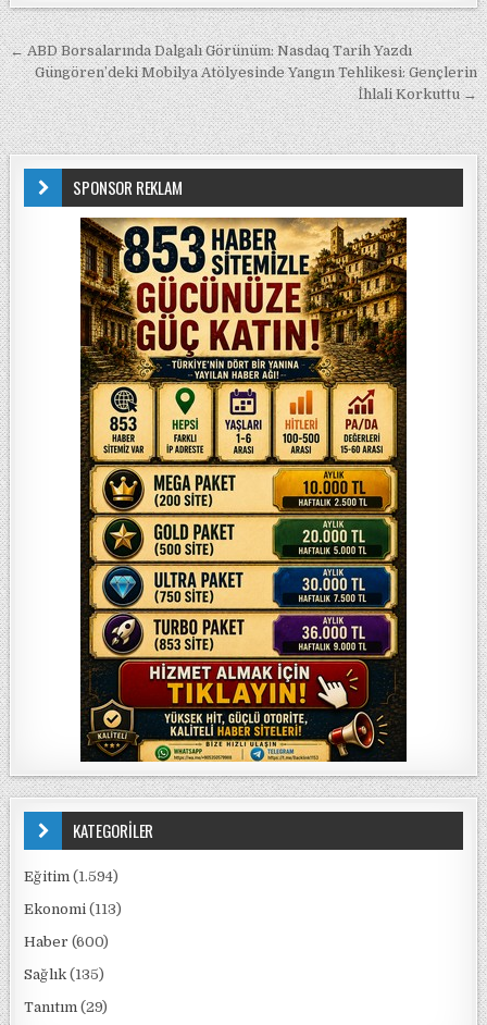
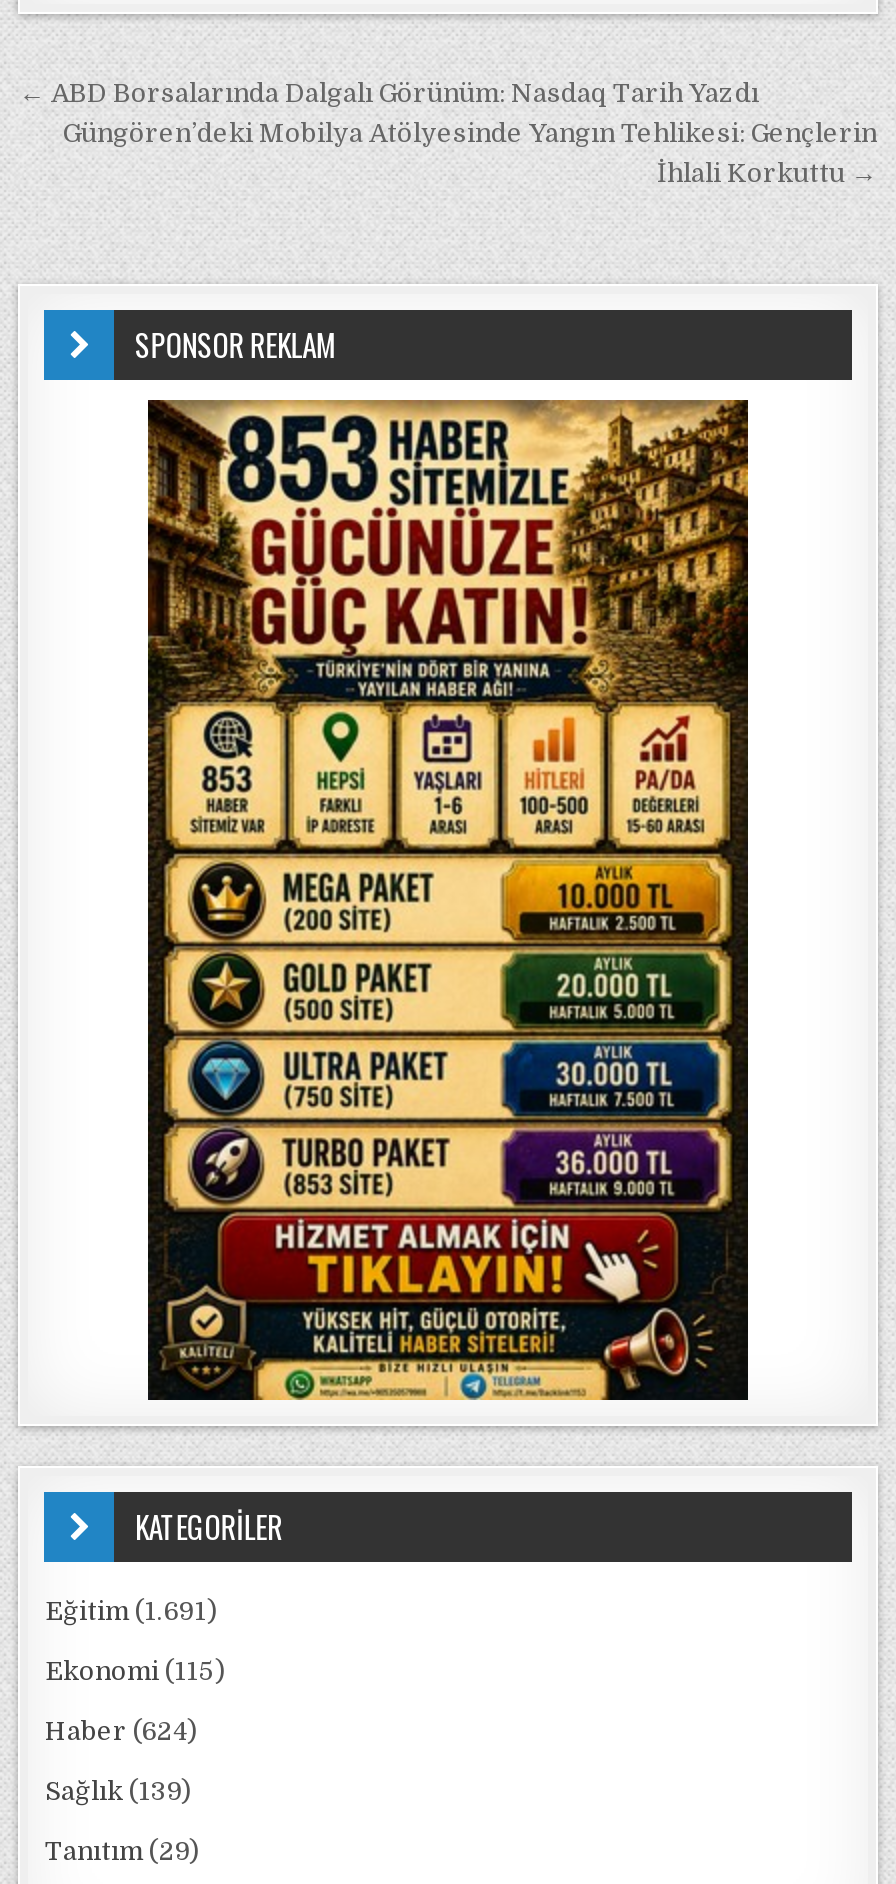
- Eğitim (1.594)
+ Eğitim (1.691)

- Ekonomi (113)
+ Ekonomi (115)

- Haber (600)
+ Haber (624)

- Sağlık (135)
+ Sağlık (139)
